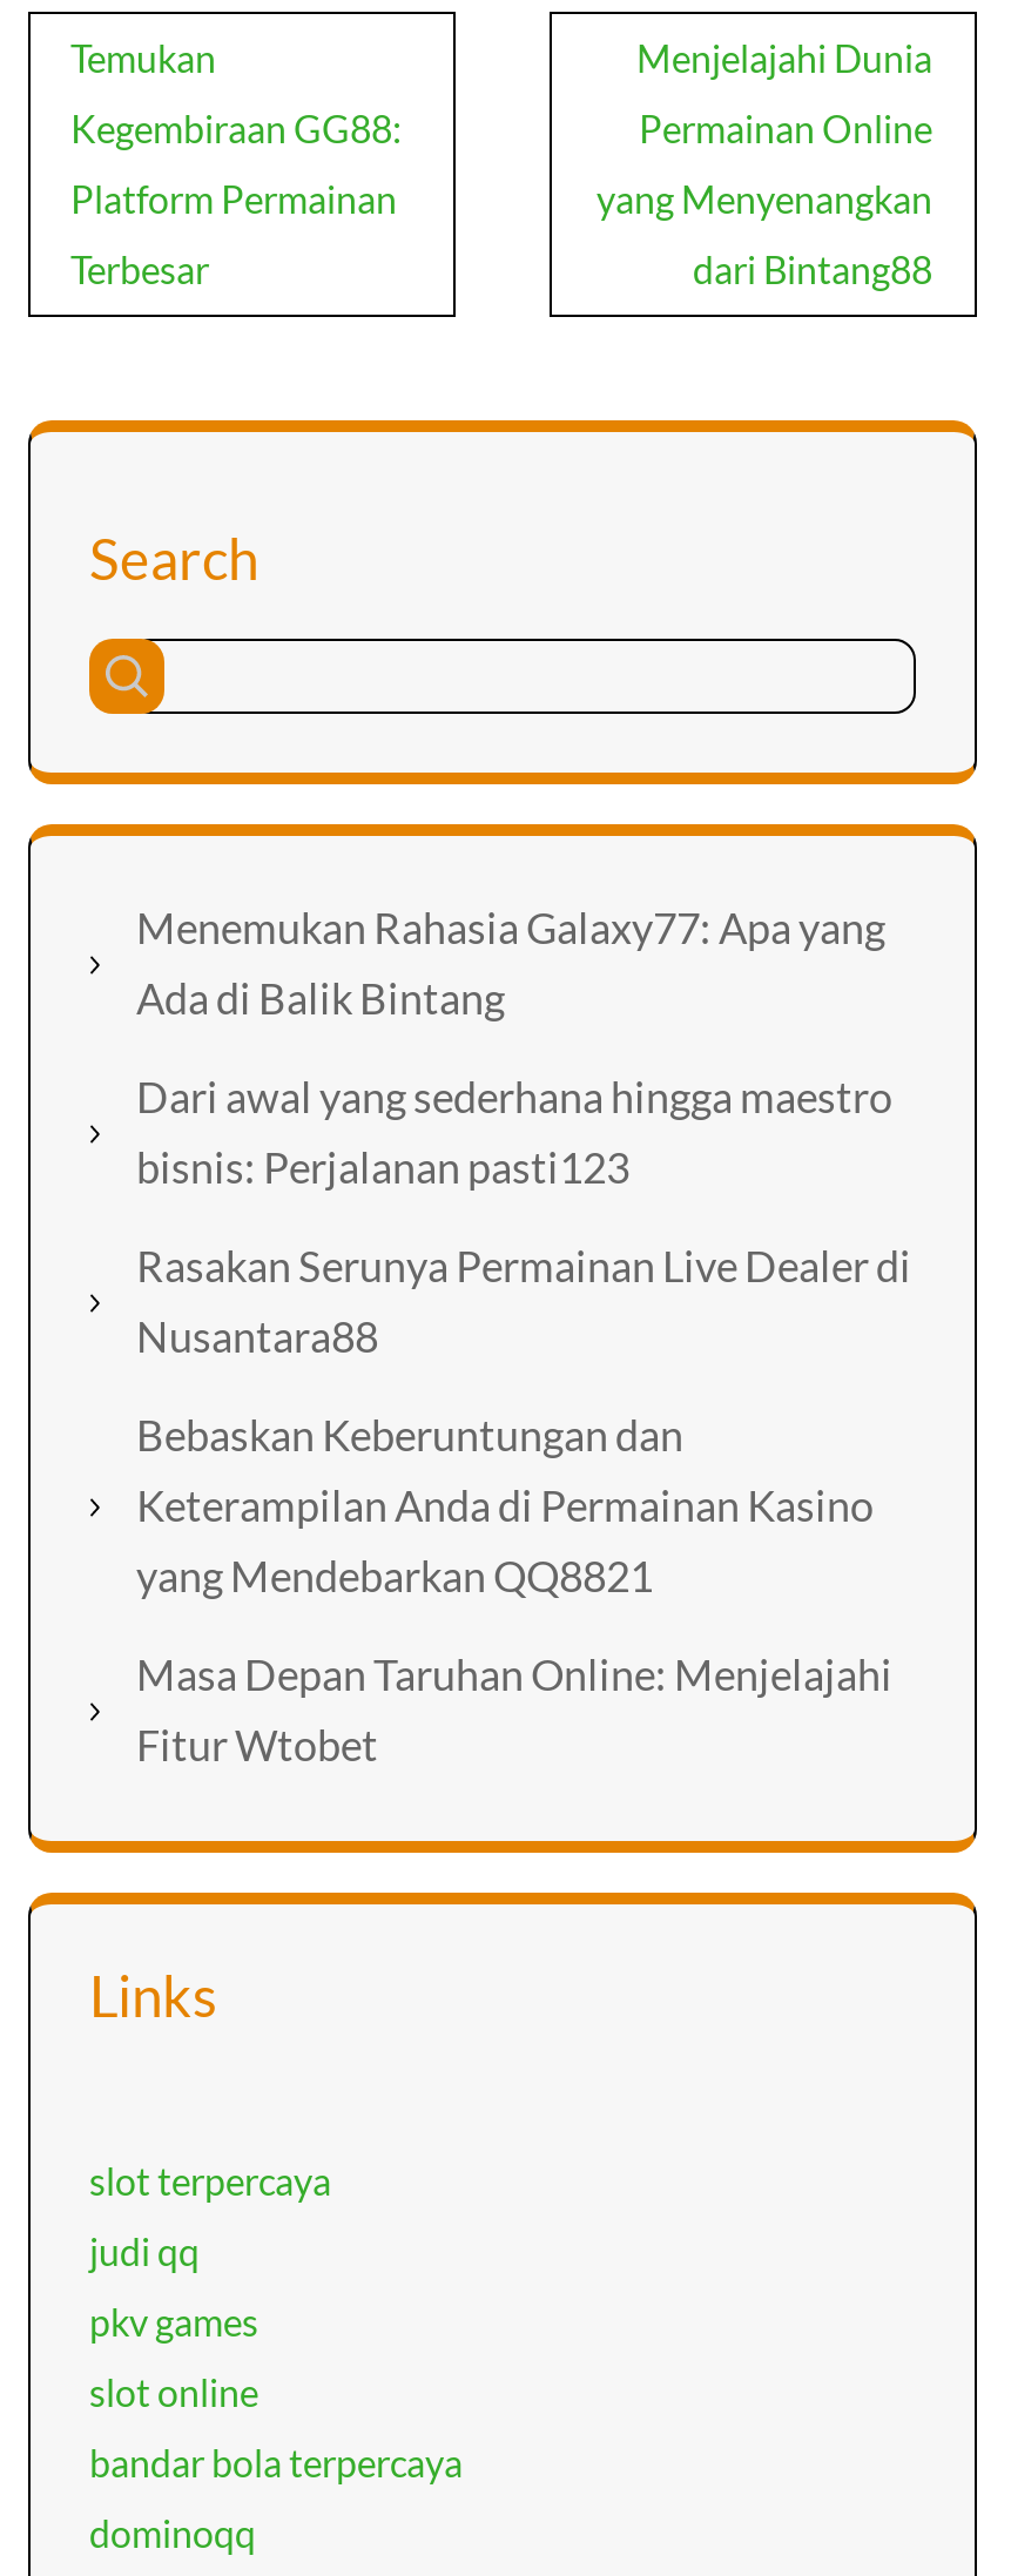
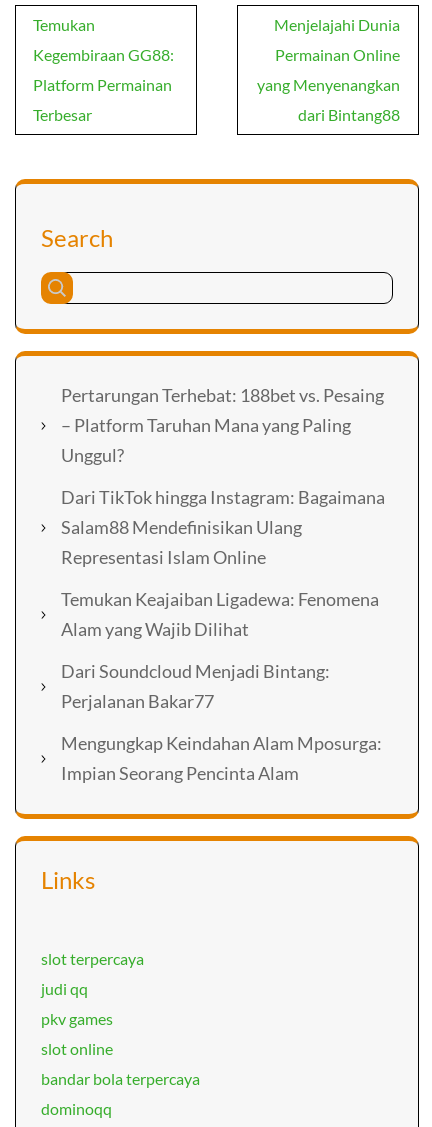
- Menemukan Rahasia Galaxy77: Apa yang
- Ada di Balik Bintang
+ Pertarungan Terhebat: 188bet vs. Pesaing
+ – Platform Taruhan Mana yang Paling
+ Unggul?

- Dari awal yang sederhana hingga maestro
- bisnis: Perjalanan pasti123
+ Dari TikTok hingga Instagram: Bagaimana
+ Salam88 Mendefinisikan Ulang
+ Representasi Islam Online

- Rasakan Serunya Permainan Live Dealer di
- Nusantara88
+ Temukan Keajaiban Ligadewa: Fenomena
+ Alam yang Wajib Dilihat

- Bebaskan Keberuntungan dan
- Keterampilan Anda di Permainan Kasino
- yang Mendebarkan QQ8821
+ Dari Soundcloud Menjadi Bintang:
+ Perjalanan Bakar77

- Masa Depan Taruhan Online: Menjelajahi
- Fitur Wtobet
+ Mengungkap Keindahan Alam Mposurga:
+ Impian Seorang Pencinta Alam
